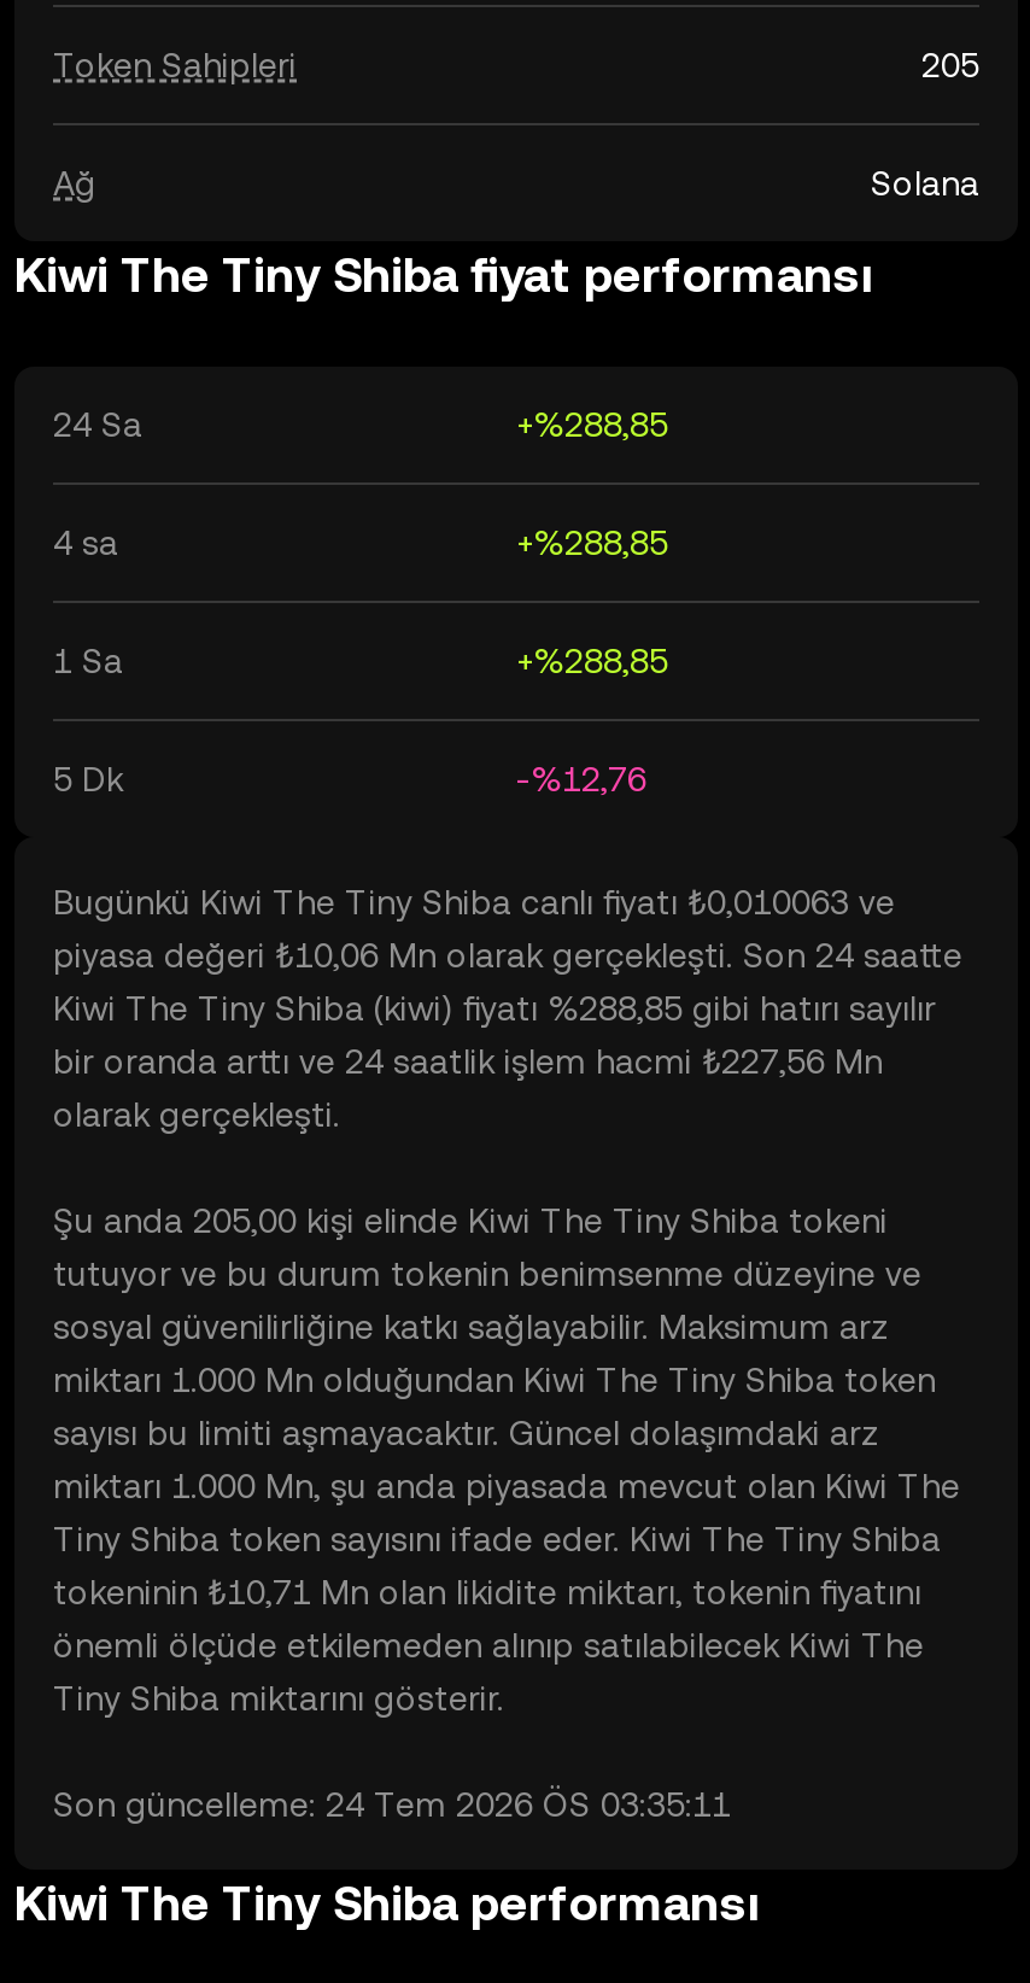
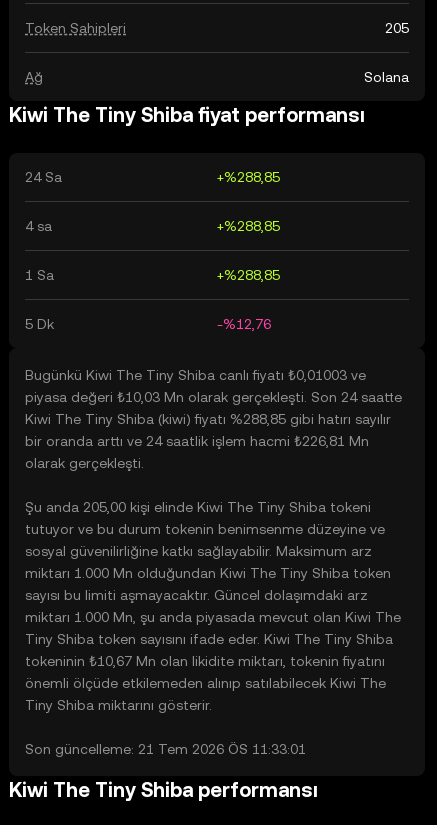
- Bugünkü Kiwi The Tiny Shiba canlı fiyatı ₺0,010063 ve
+ Bugünkü Kiwi The Tiny Shiba canlı fiyatı ₺0,01003 ve

- piyasa değeri ₺10,06 Mn olarak gerçekleşti. Son 24 saatte
+ piyasa değeri ₺10,03 Mn olarak gerçekleşti. Son 24 saatte

- bir oranda arttı ve 24 saatlik işlem hacmi ₺227,56 Mn
+ bir oranda arttı ve 24 saatlik işlem hacmi ₺226,81 Mn

- tokeninin ₺10,71 Mn olan likidite miktarı, tokenin fiyatını
+ tokeninin ₺10,67 Mn olan likidite miktarı, tokenin fiyatını

- Son güncelleme: 24 Tem 2026 ÖS 03:35:11
+ Son güncelleme: 21 Tem 2026 ÖS 11:33:01
